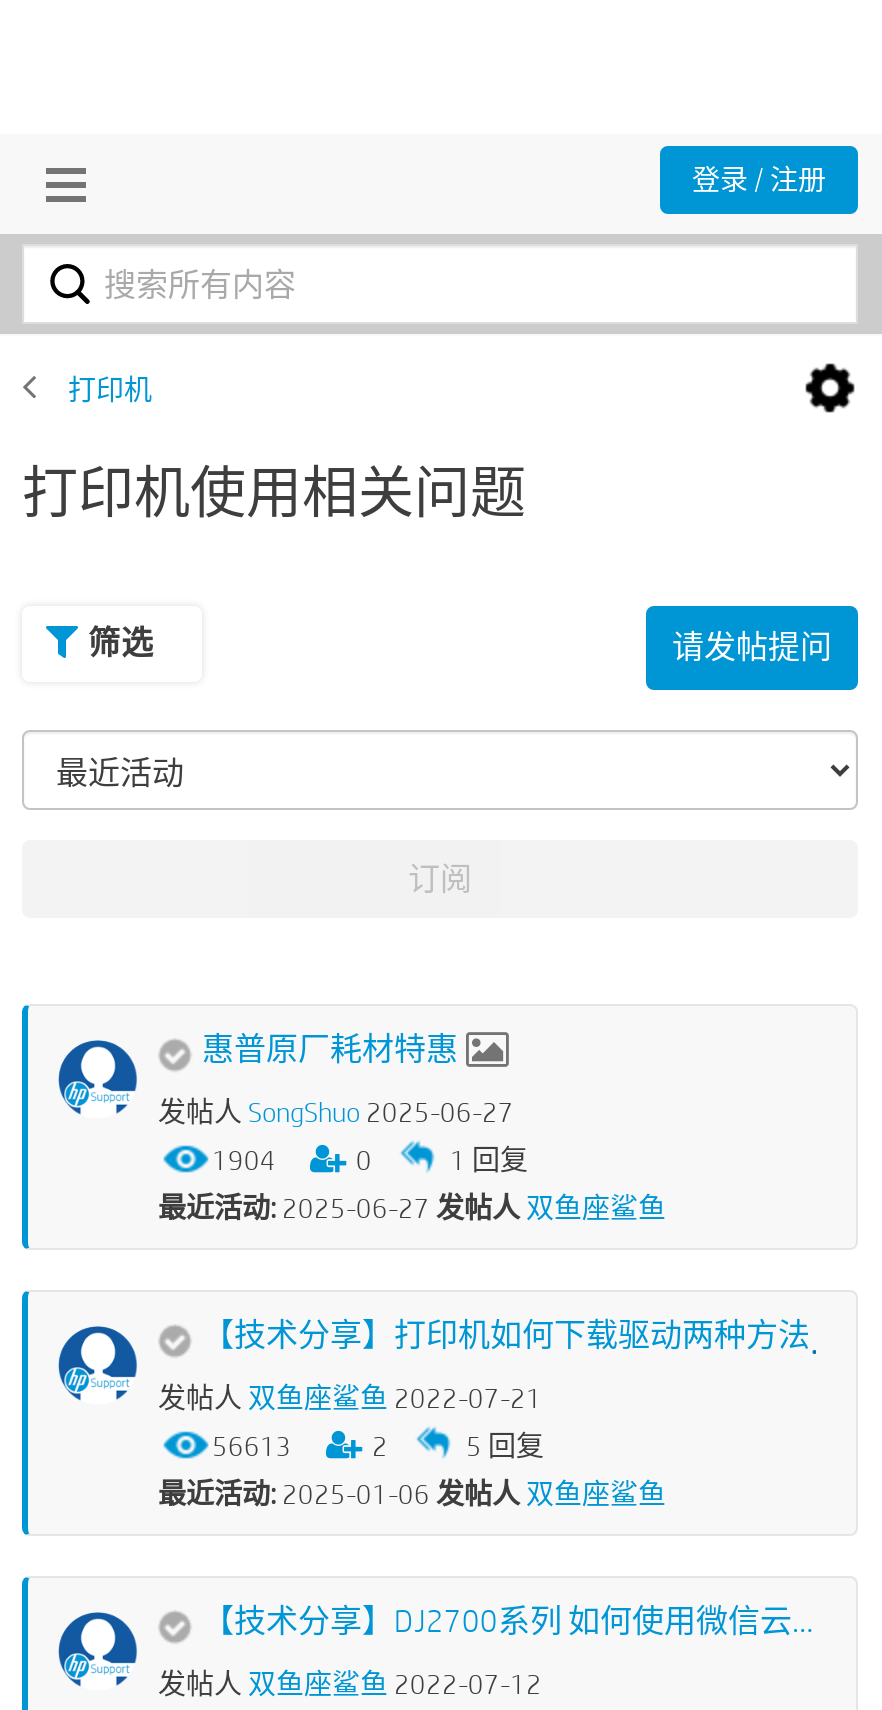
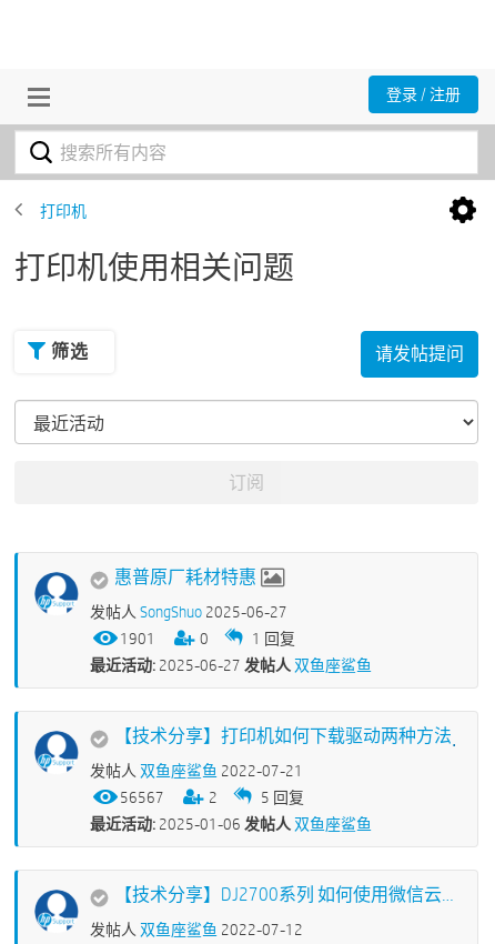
- 1904
+ 1901

- 56613
+ 56567
